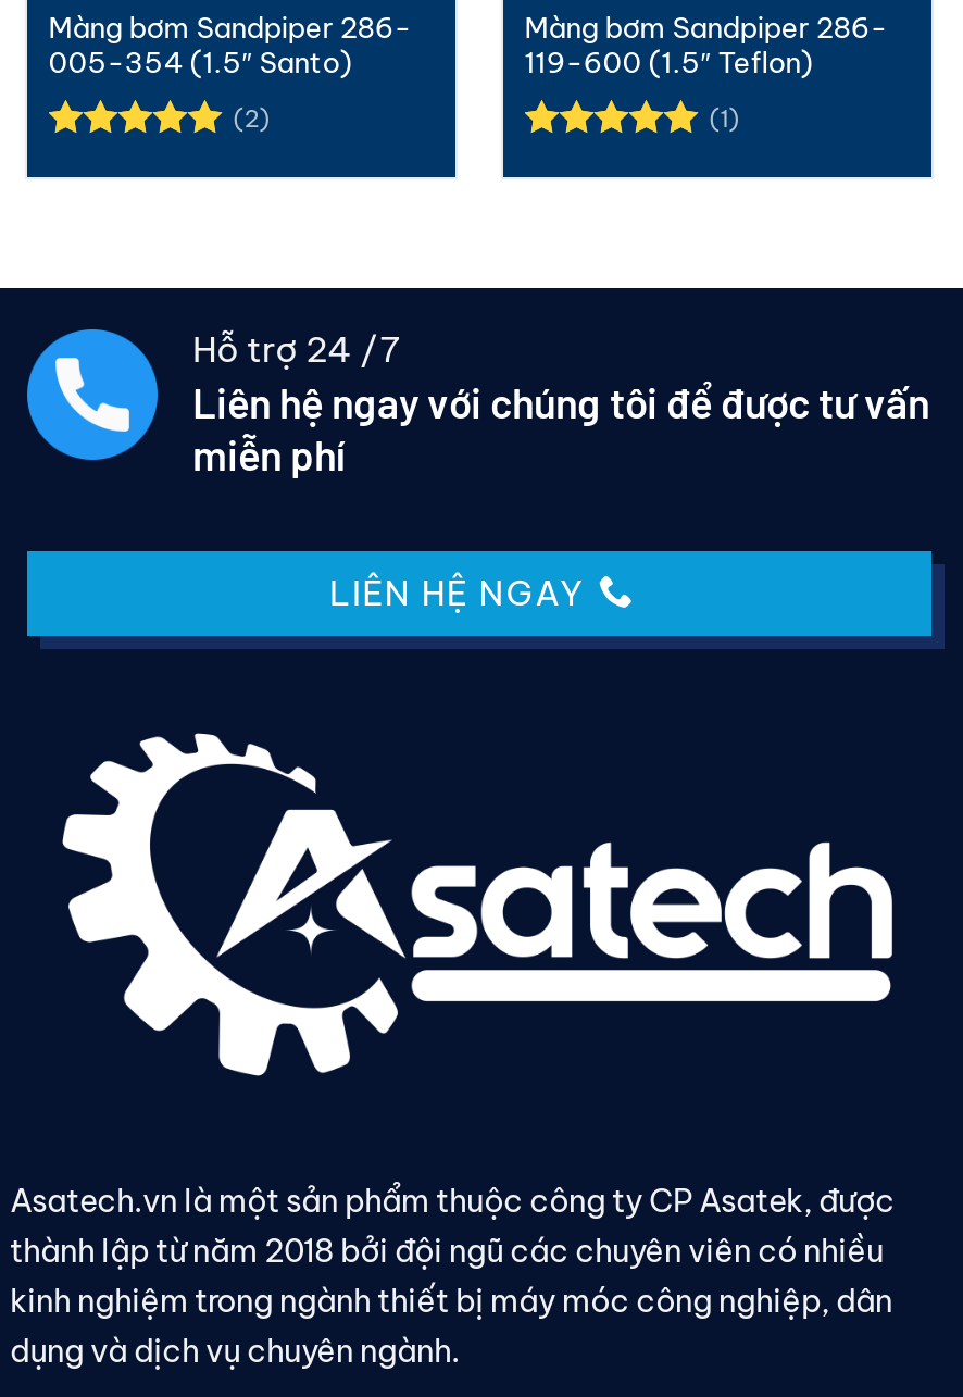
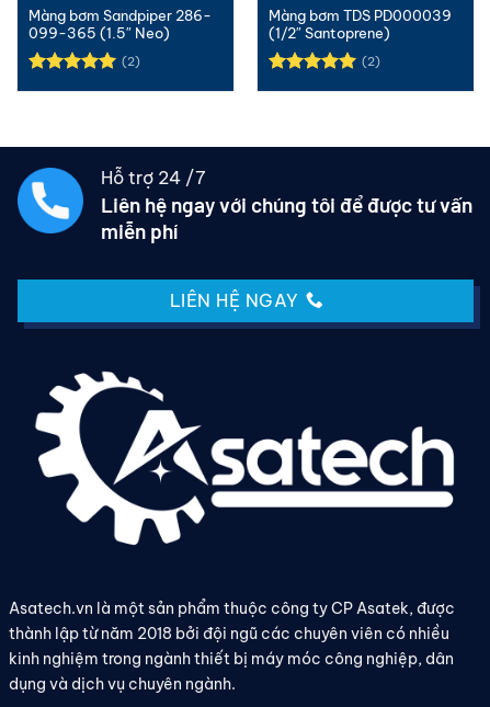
- Màng bơm Sandpiper 286-
- 119-600 (1.5″ Teflon)
+ Màng bơm TDS PD000039
+ (1/2″ Santoprene)

- 005-354 (1.5″ Santo)
+ 099-365 (1.5″ Neo)

- (1)
+ (2)
